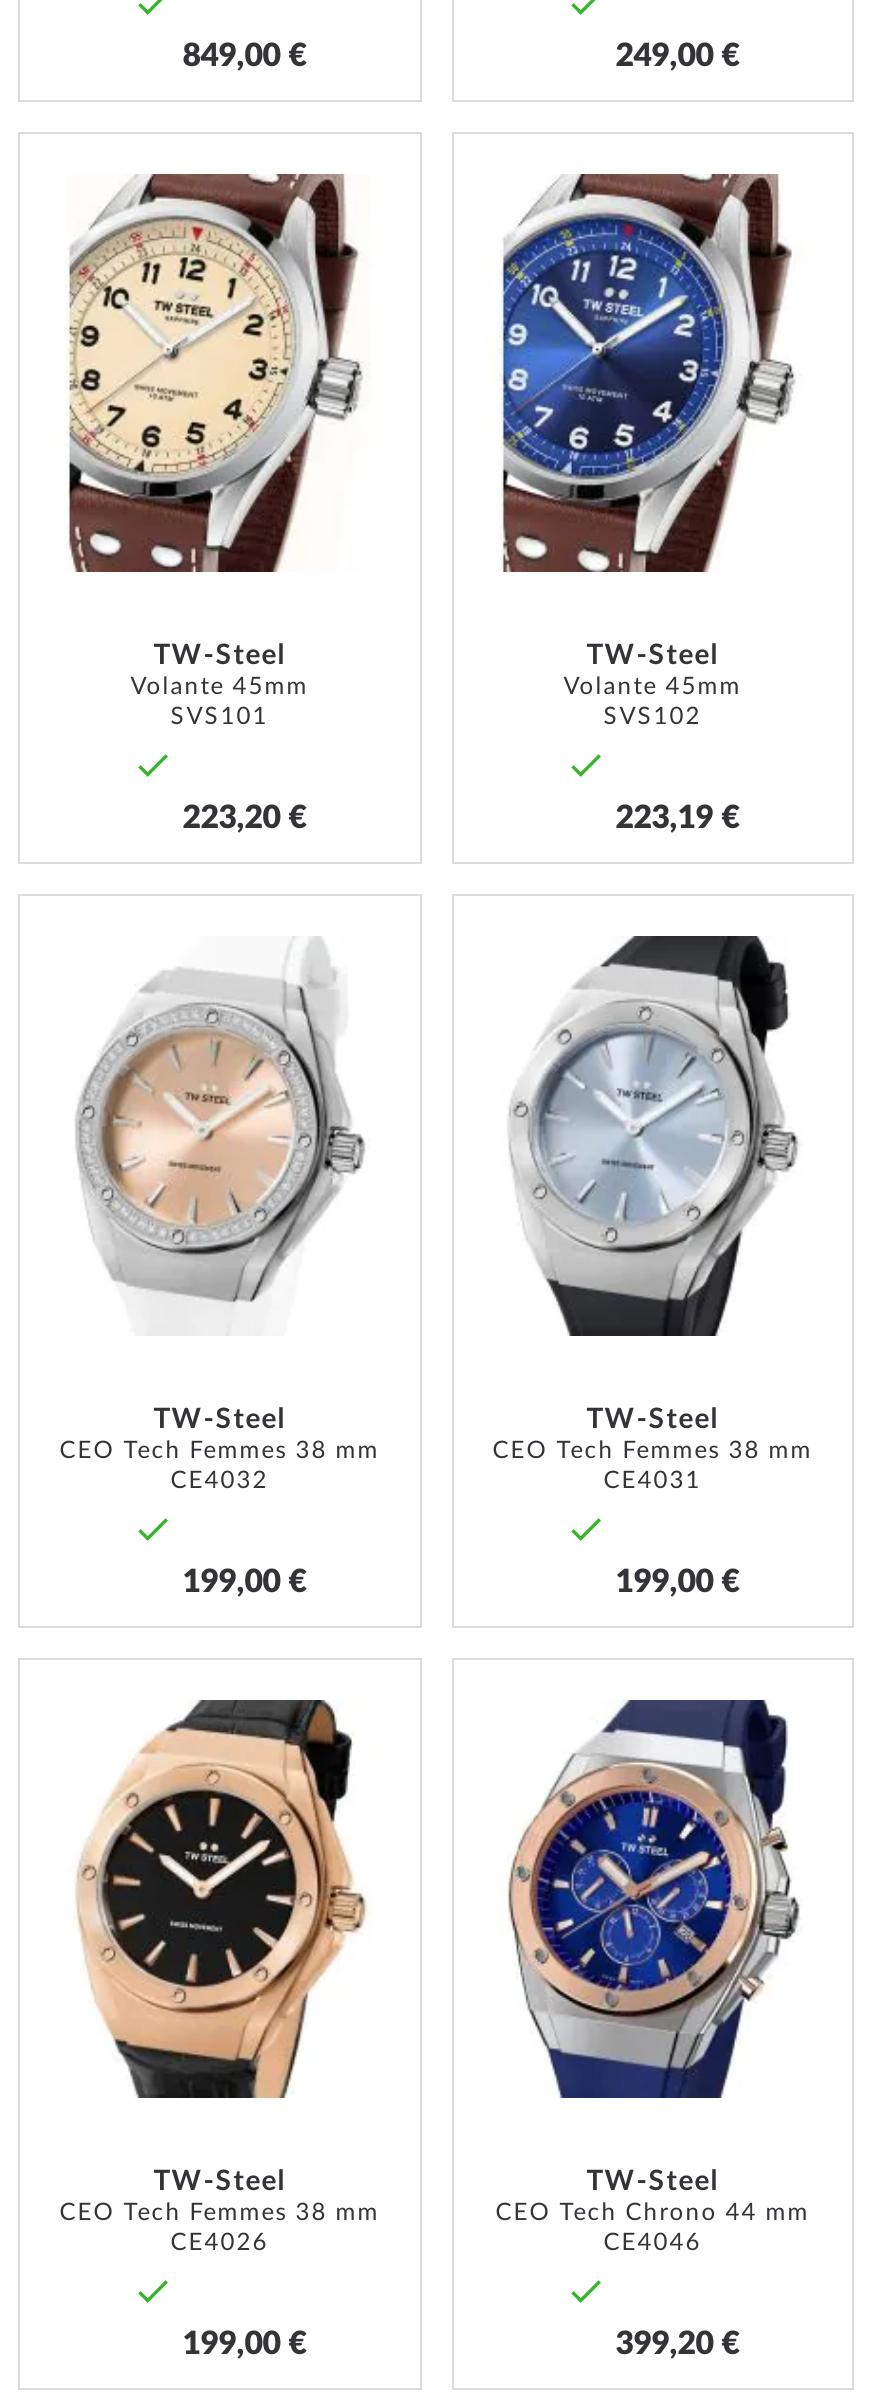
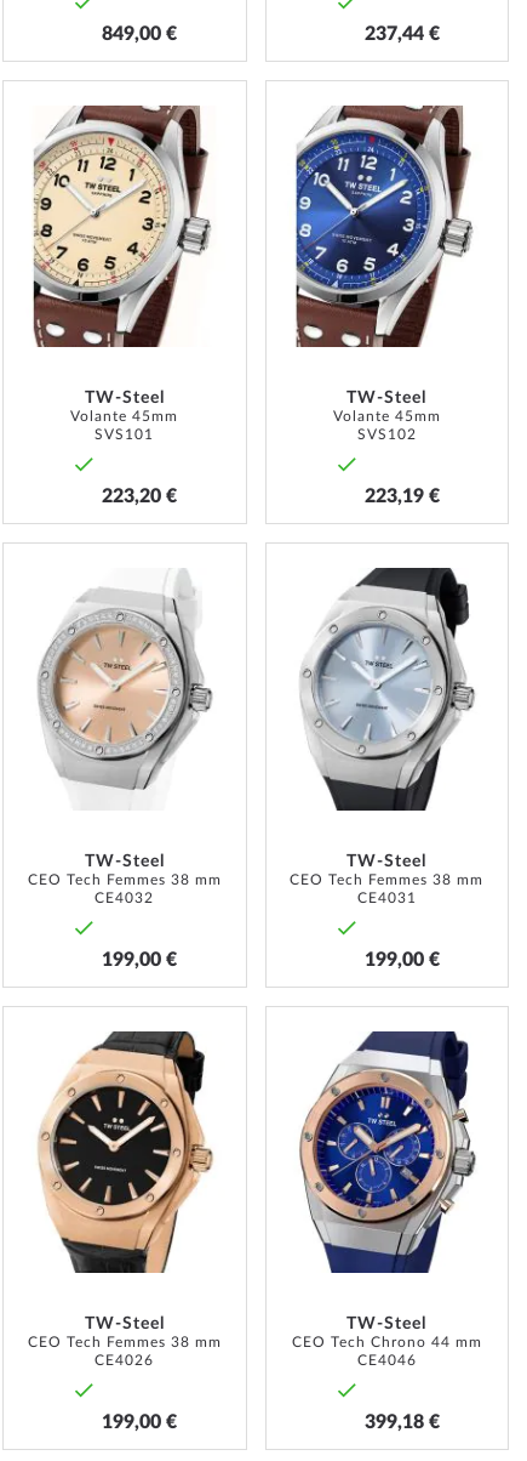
- 249,00 €
+ 237,44 €

- 399,20 €
+ 399,18 €
